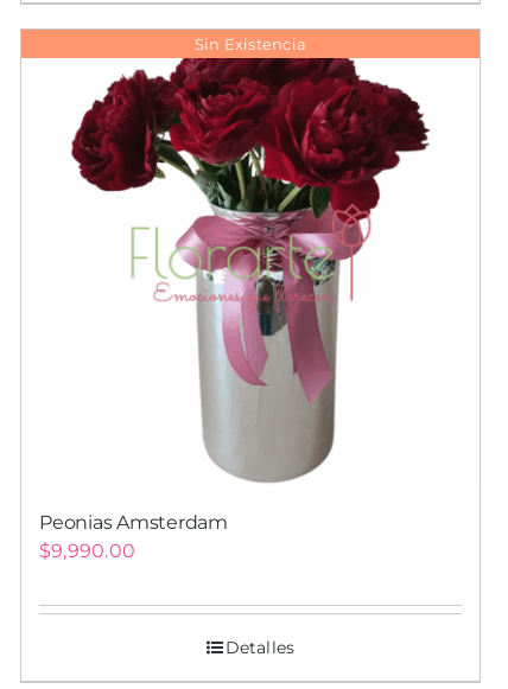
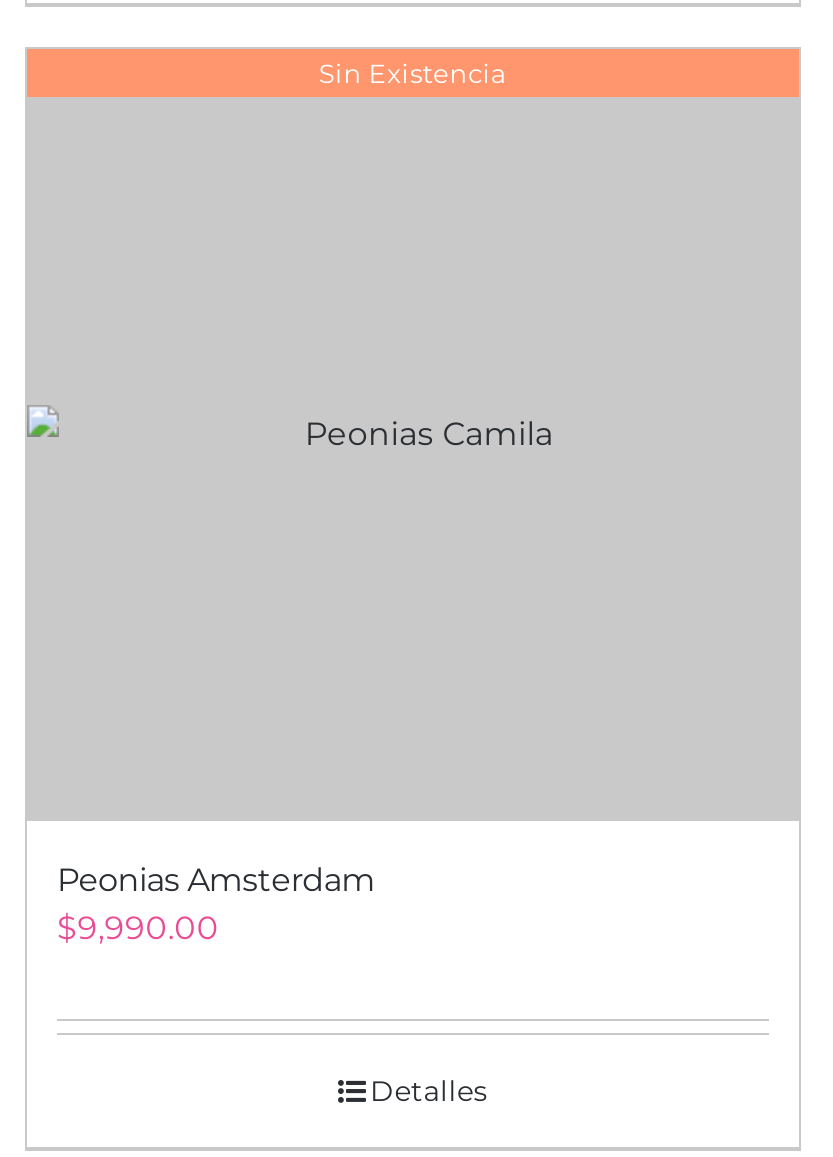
- [image]
